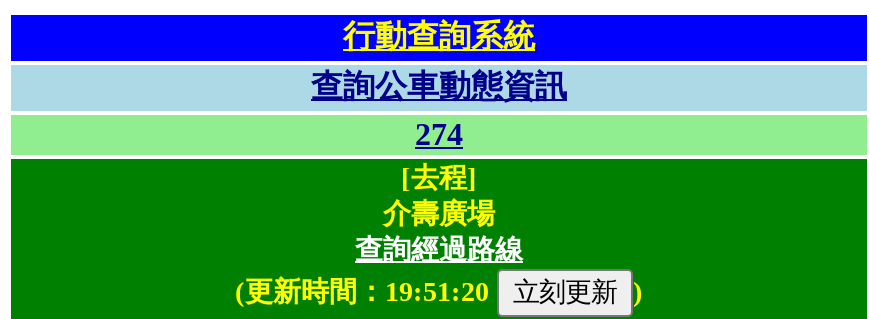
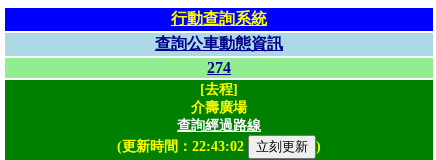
- (更新時間：19:51:20
+ (更新時間：22:43:02
